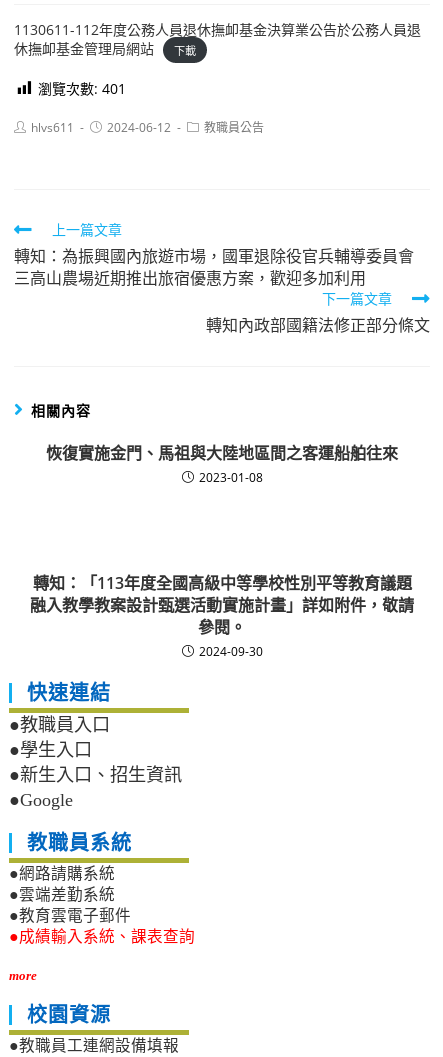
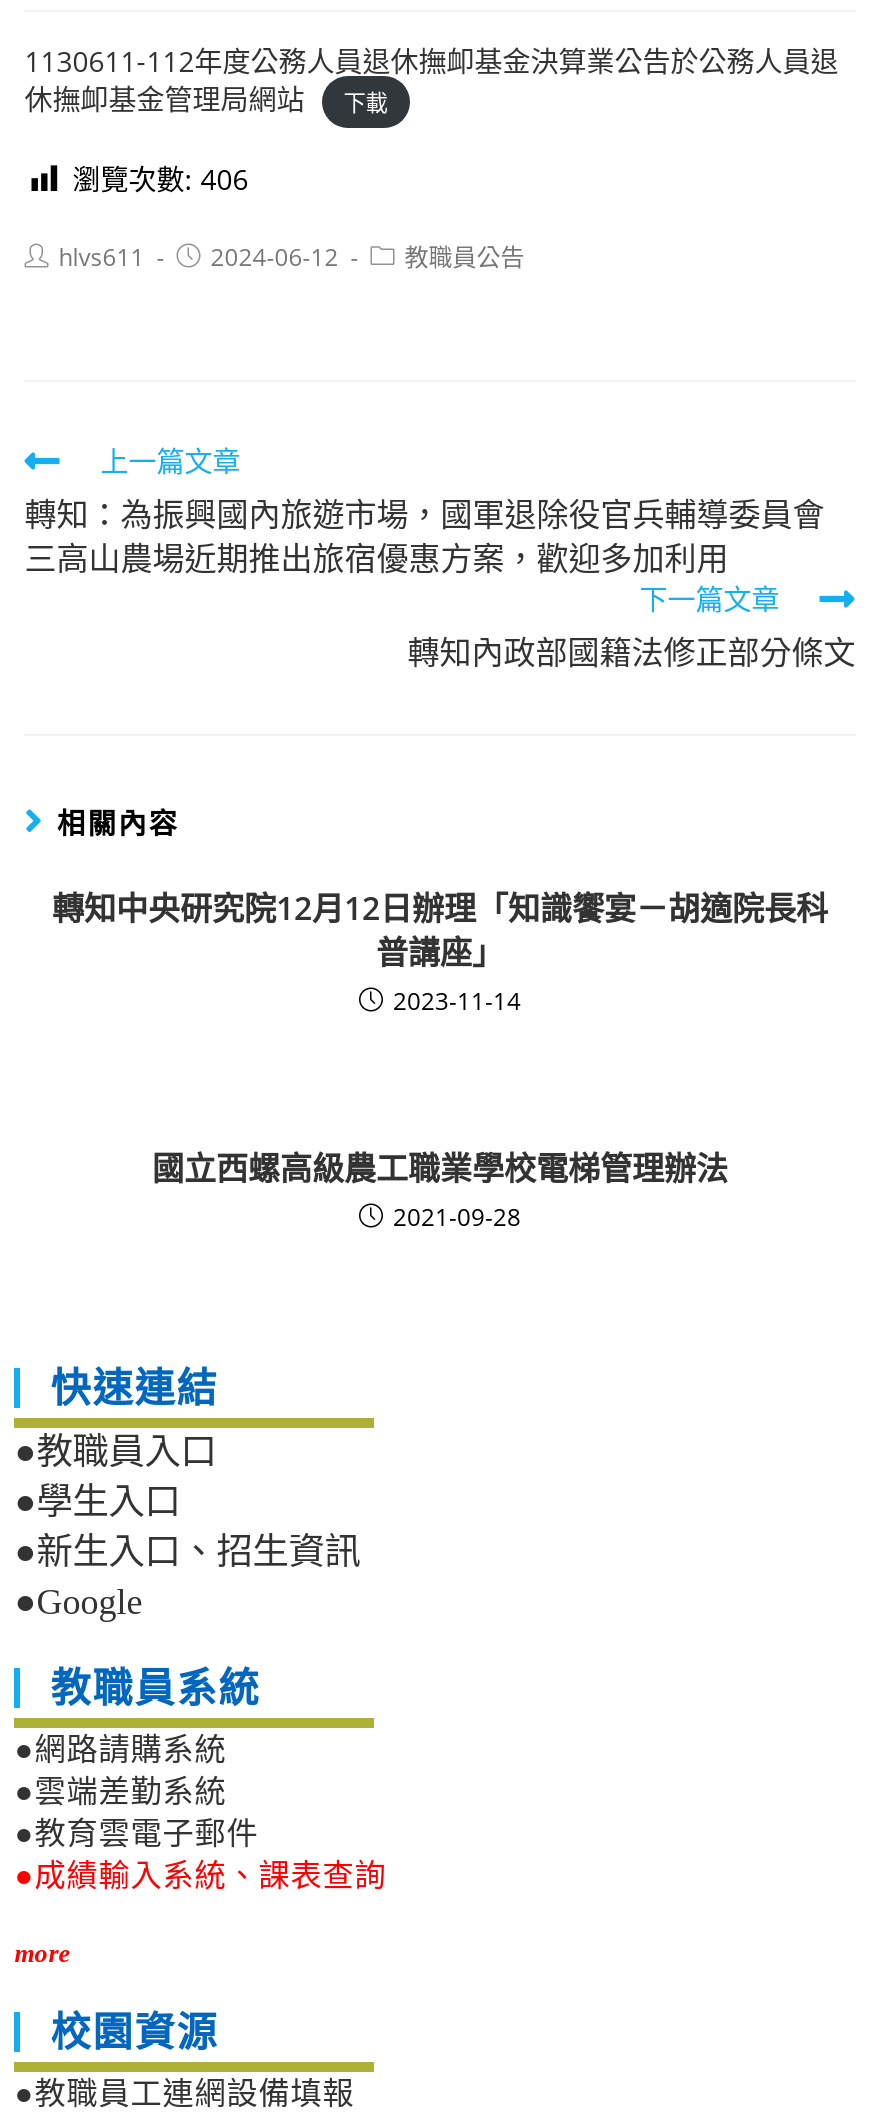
- 瀏覽次數: 401
+ 瀏覽次數: 406

- 恢復實施金門、馬祖與大陸地區間之客運船舶往來
- 2023-01-08
+ 轉知中央研究院12月12日辦理「知識饗宴－胡適院長科
+ 普講座」
+ 2023-11-14

- 轉知：「113年度全國高級中等學校性別平等教育議題
- 融入教學教案設計甄選活動實施計畫」詳如附件，敬請
- 參閱。
- 2024-09-30
+ 國立西螺高級農工職業學校電梯管理辦法
+ 2021-09-28
